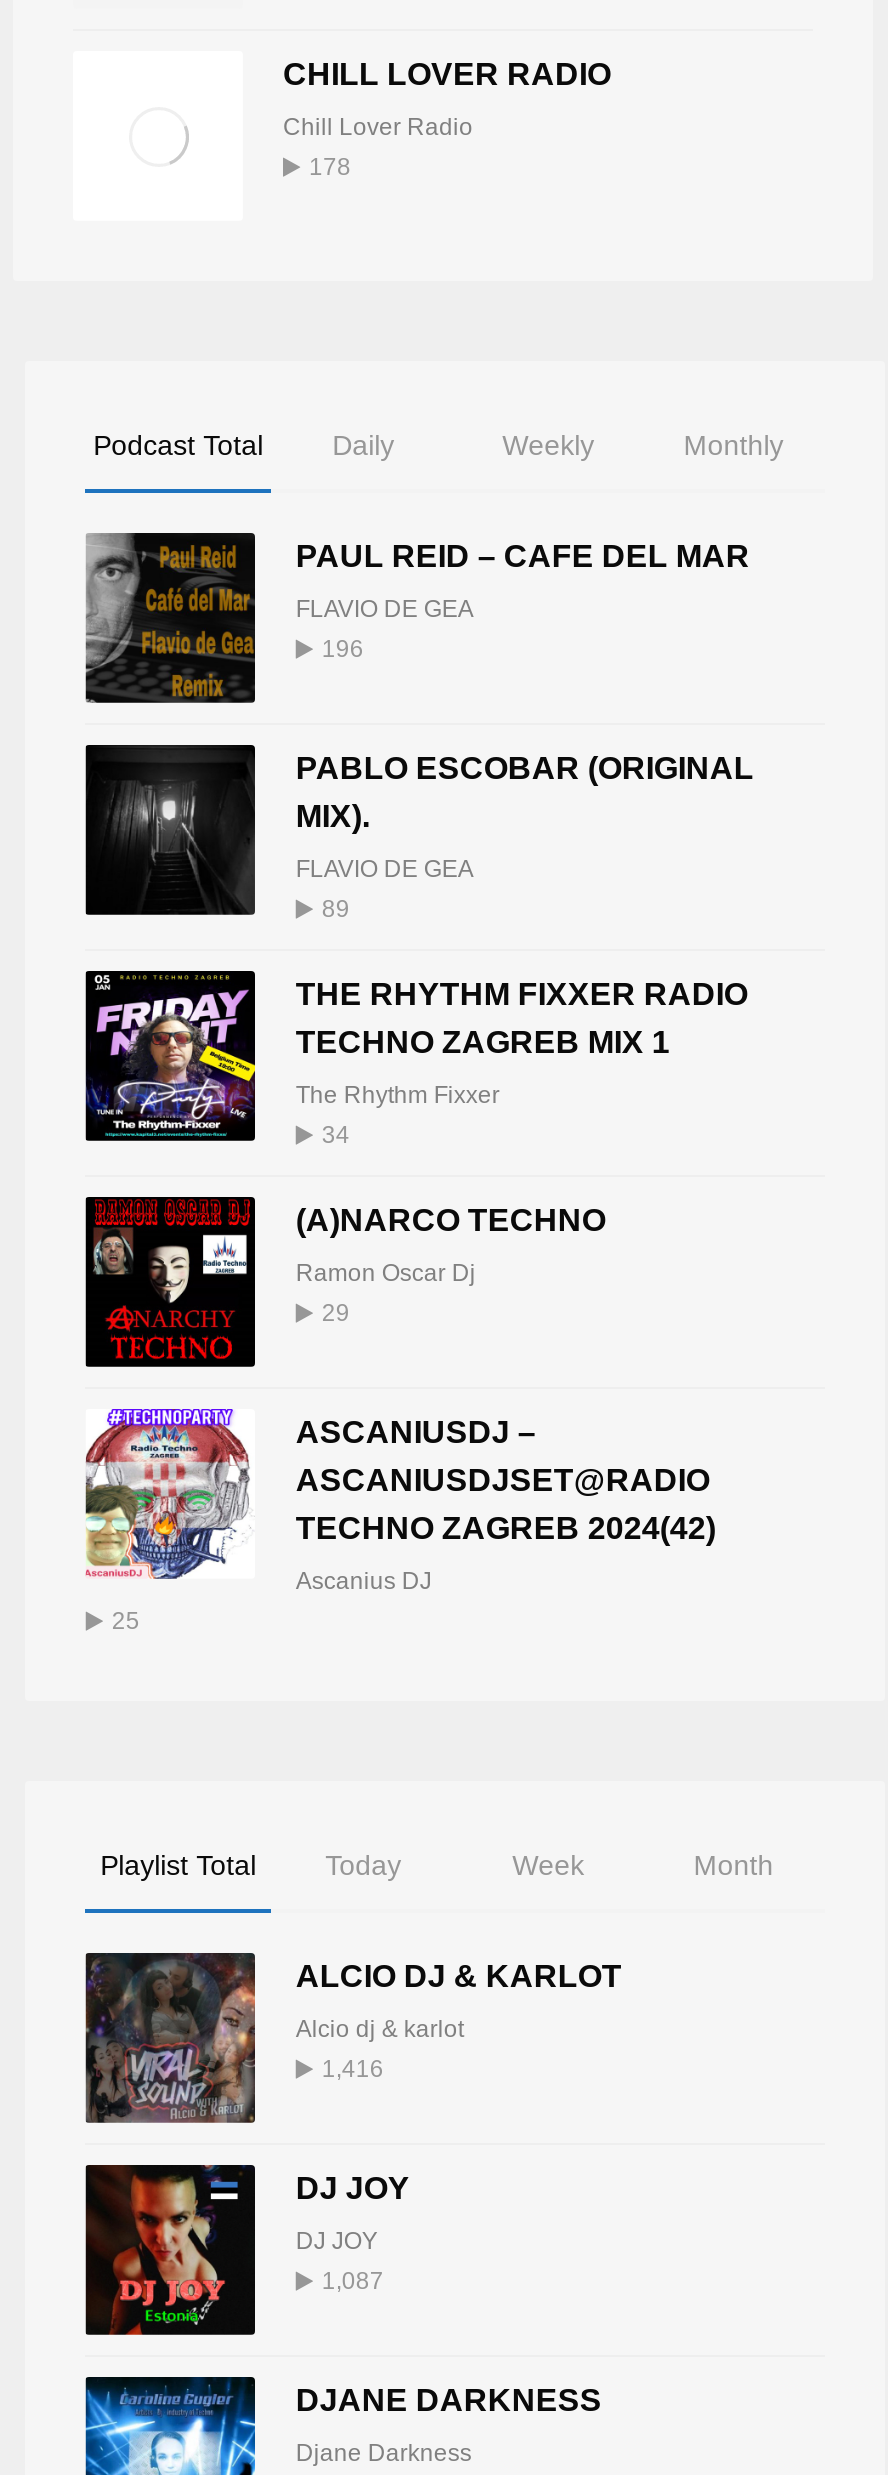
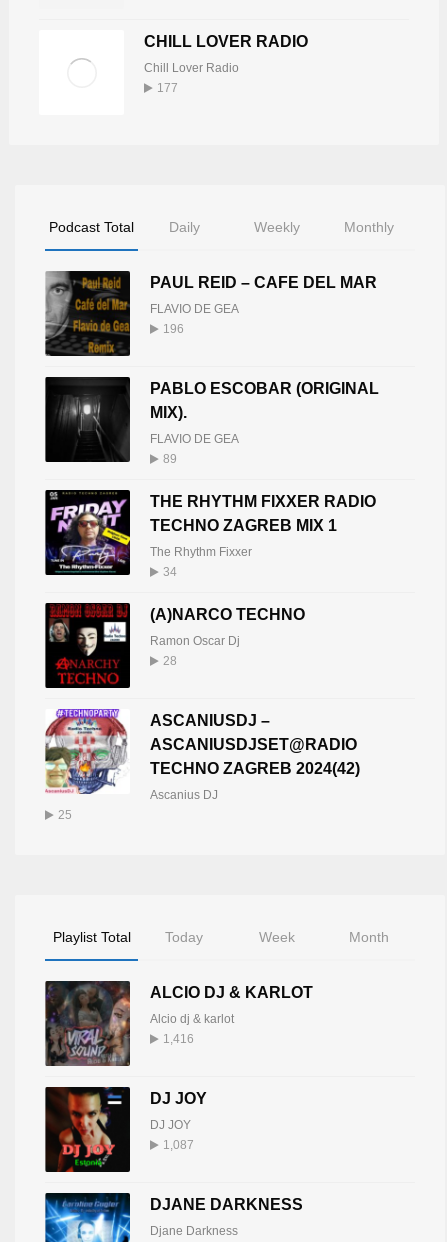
- 178
+ 177

- 29
+ 28
